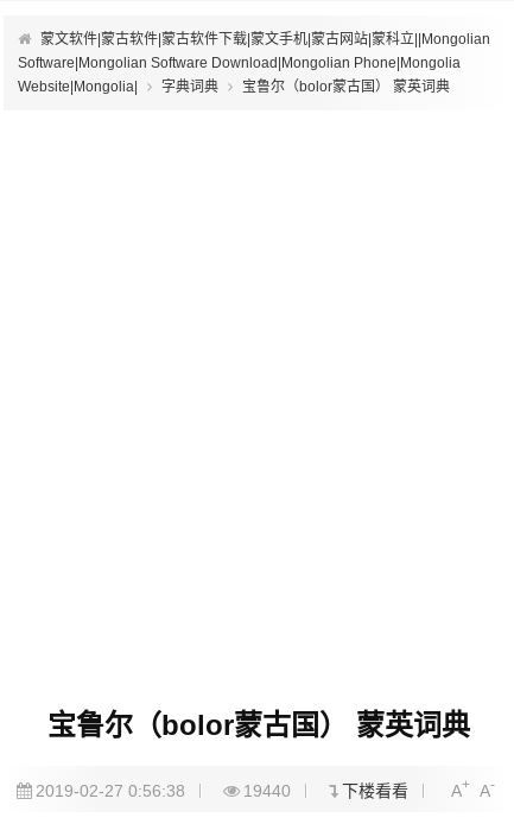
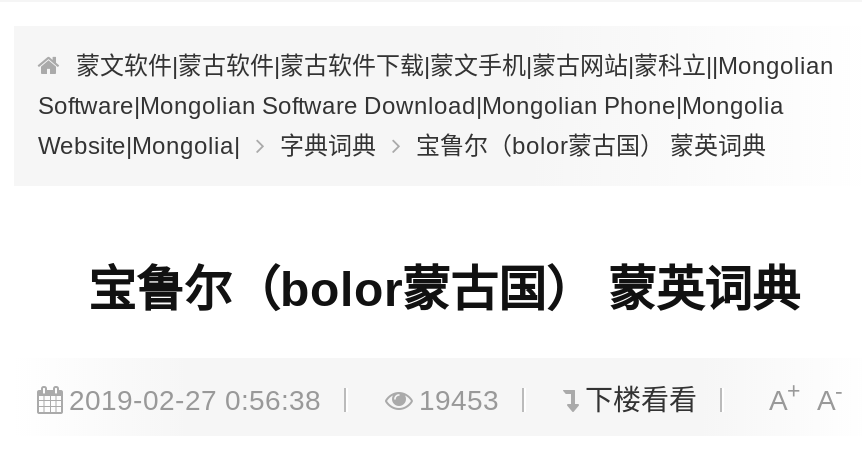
- 19440
+ 19453
